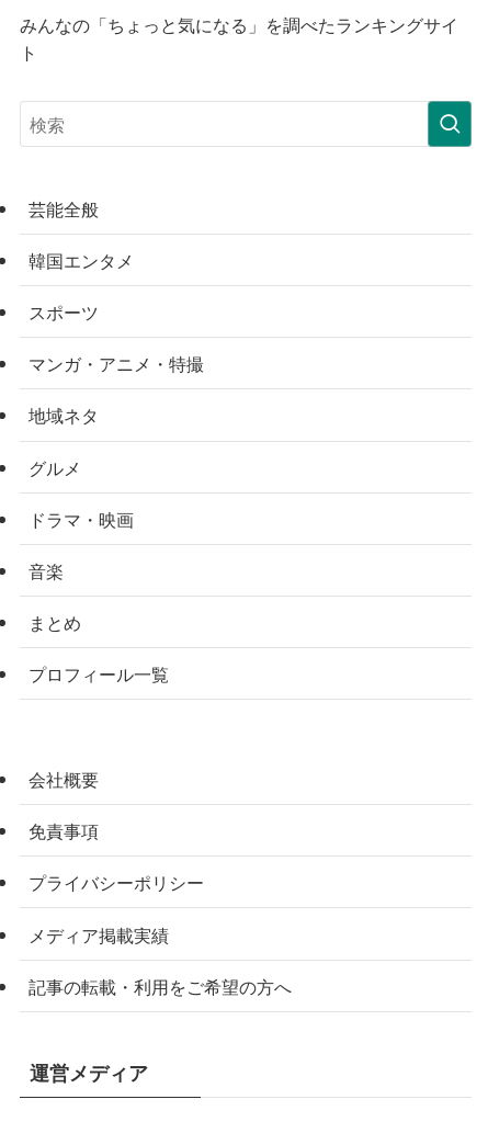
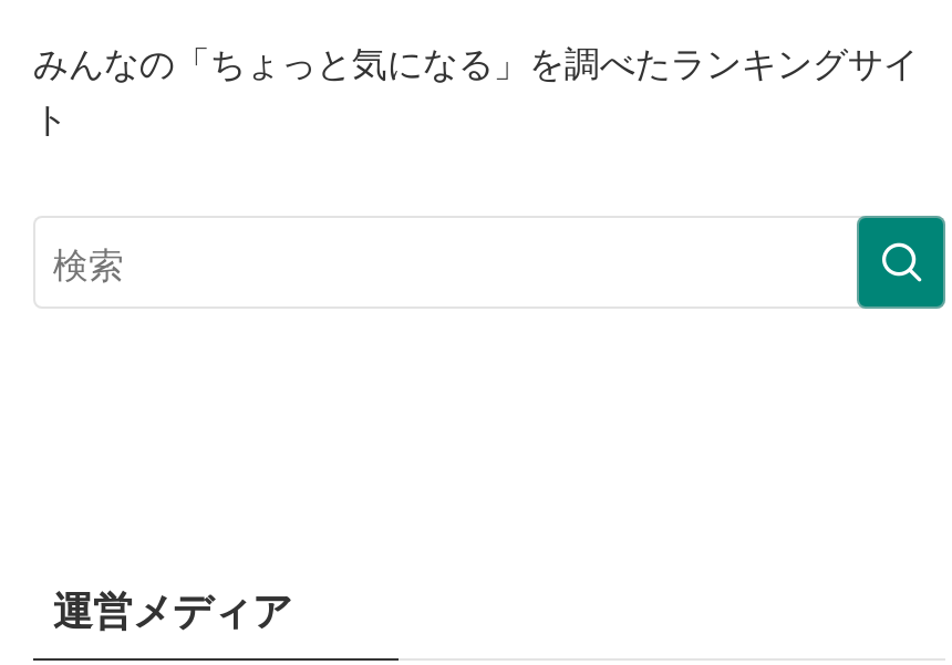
- 芸能全般
- 韓国エンタメ
- スポーツ
- マンガ・アニメ・特撮
- 地域ネタ
- グルメ
- ドラマ・映画
- 音楽
- まとめ
- プロフィール一覧

- 会社概要
- 免責事項
- プライバシーポリシー
- メディア掲載実績
- 記事の転載・利用をご希望の方へ
